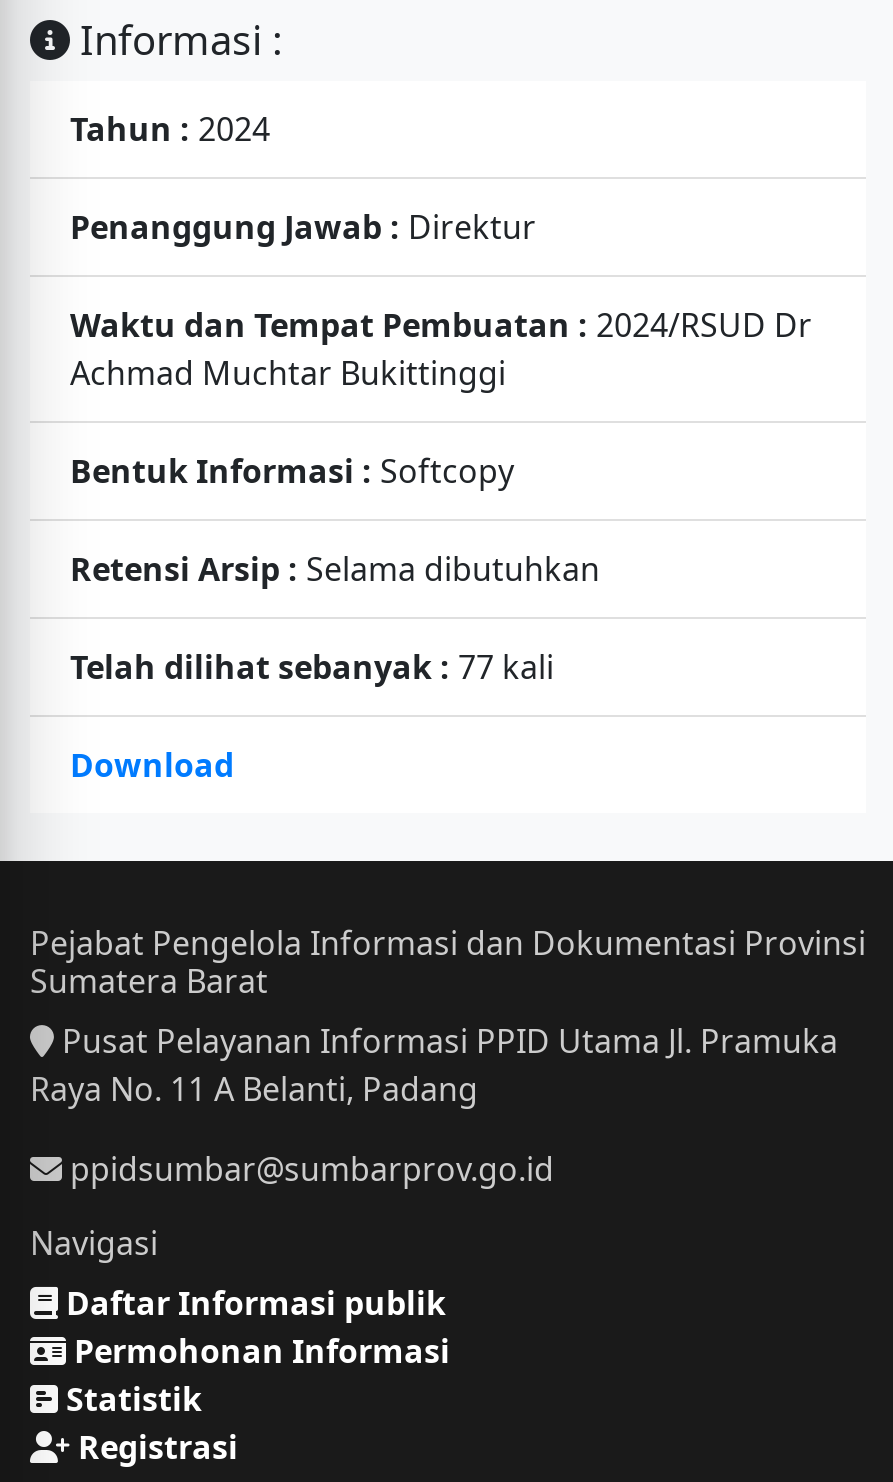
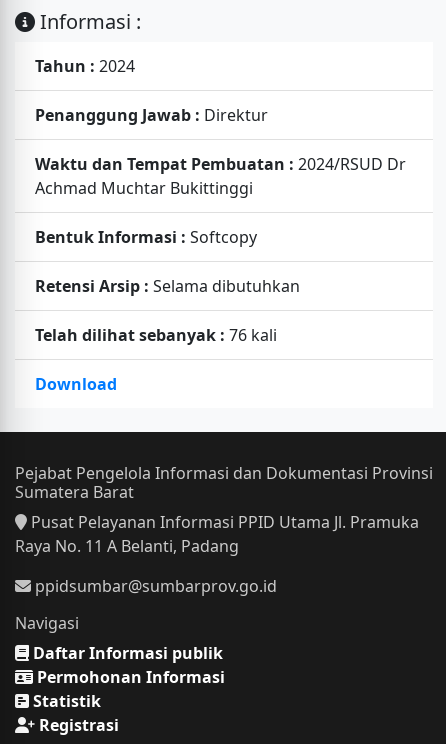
- Telah dilihat sebanyak : 77 kali
+ Telah dilihat sebanyak : 76 kali
